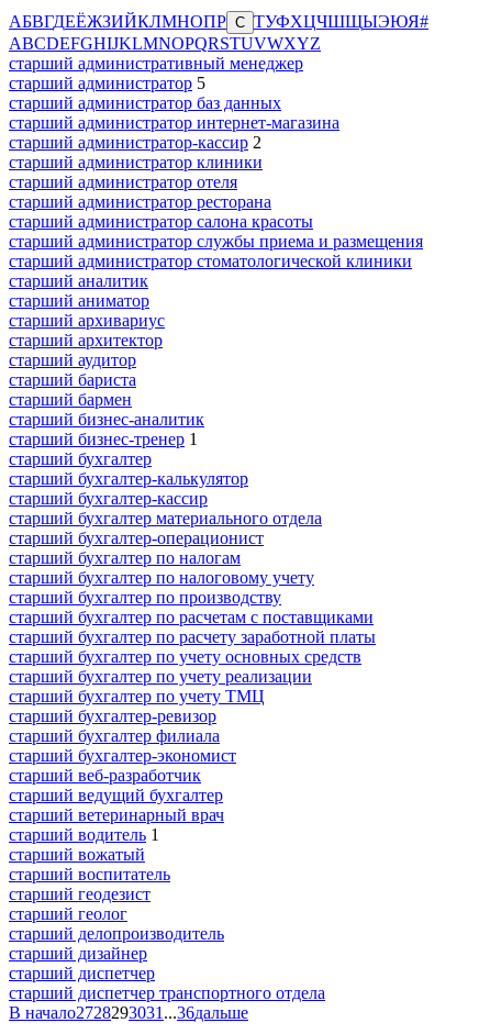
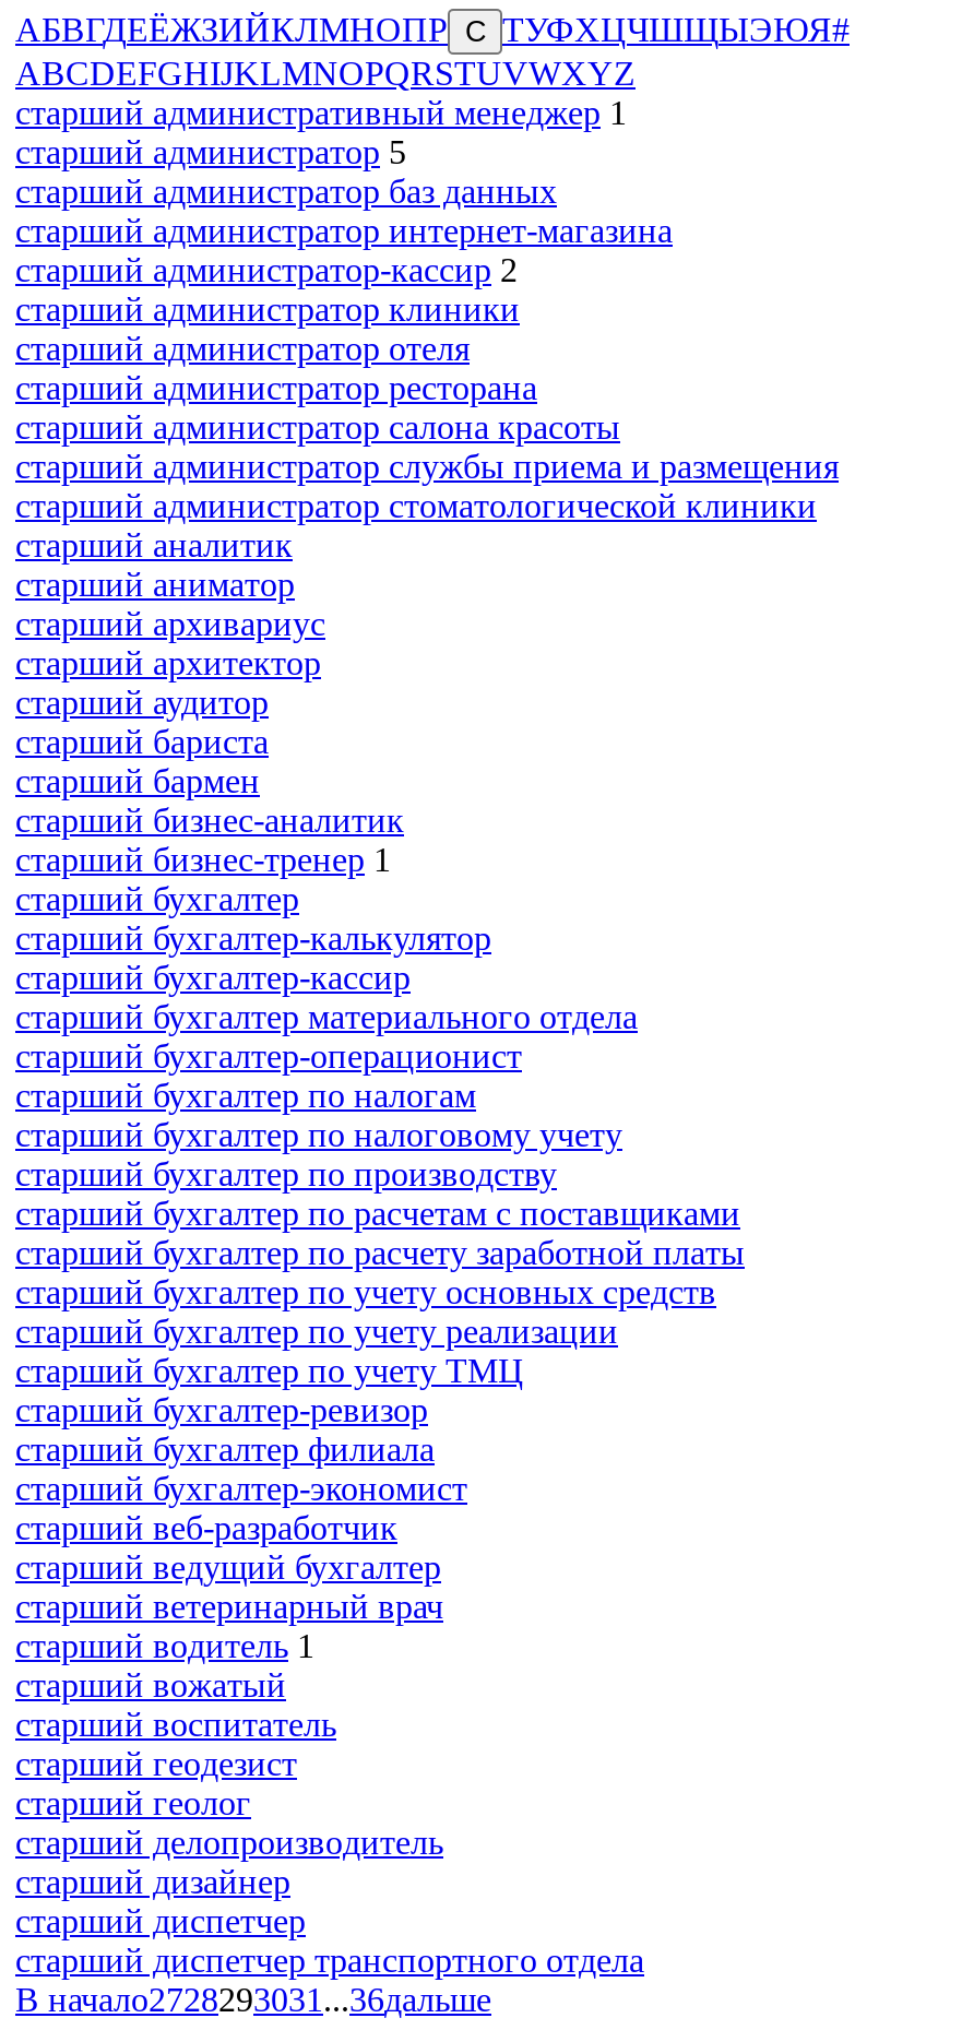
- старший административный менеджер
+ старший административный менеджер 1
